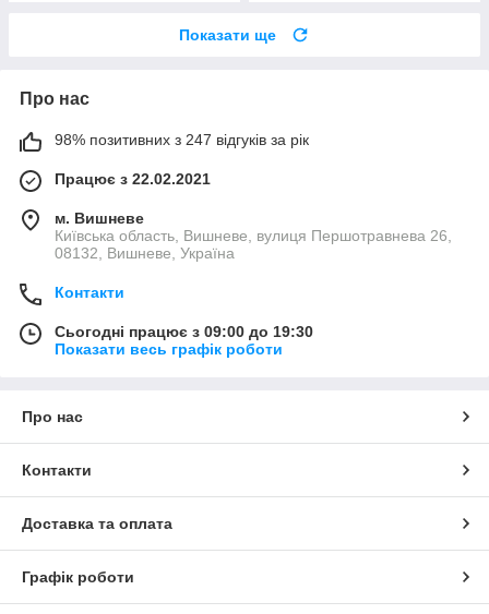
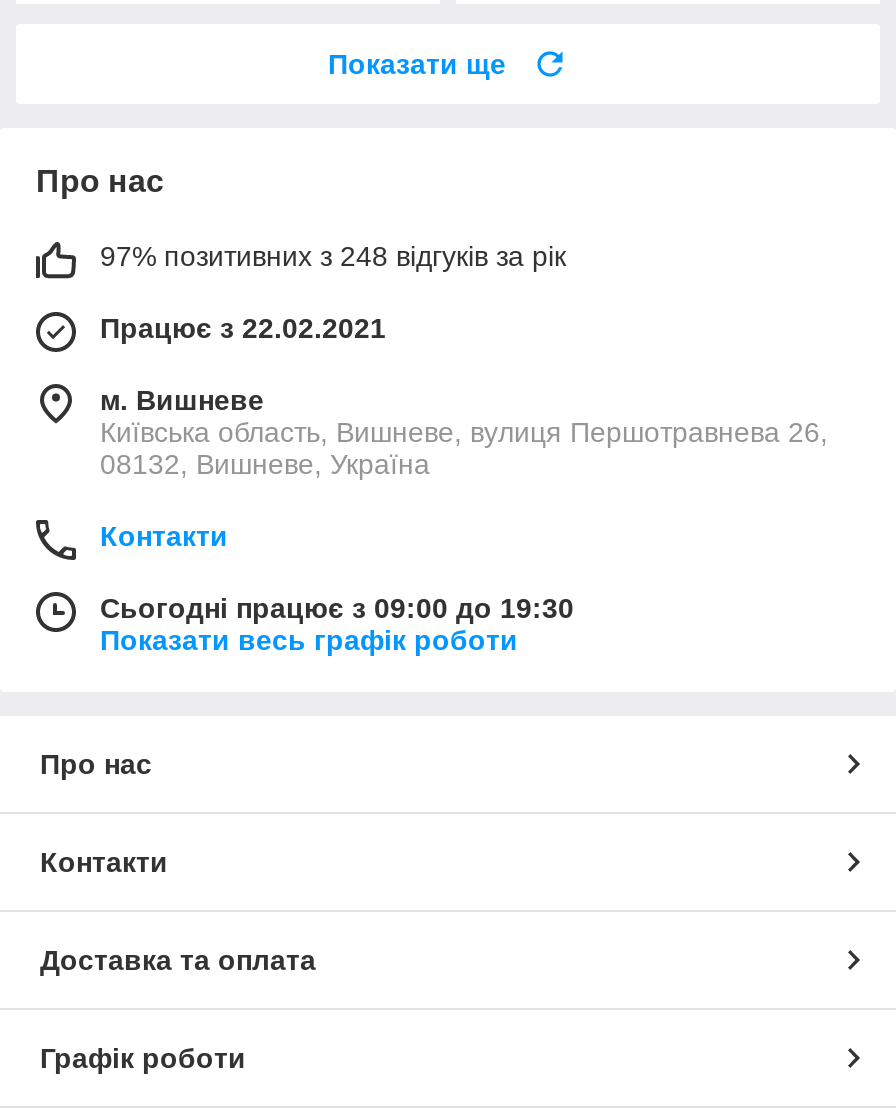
- 98% позитивних з 247 відгуків за рік
+ 97% позитивних з 248 відгуків за рік
